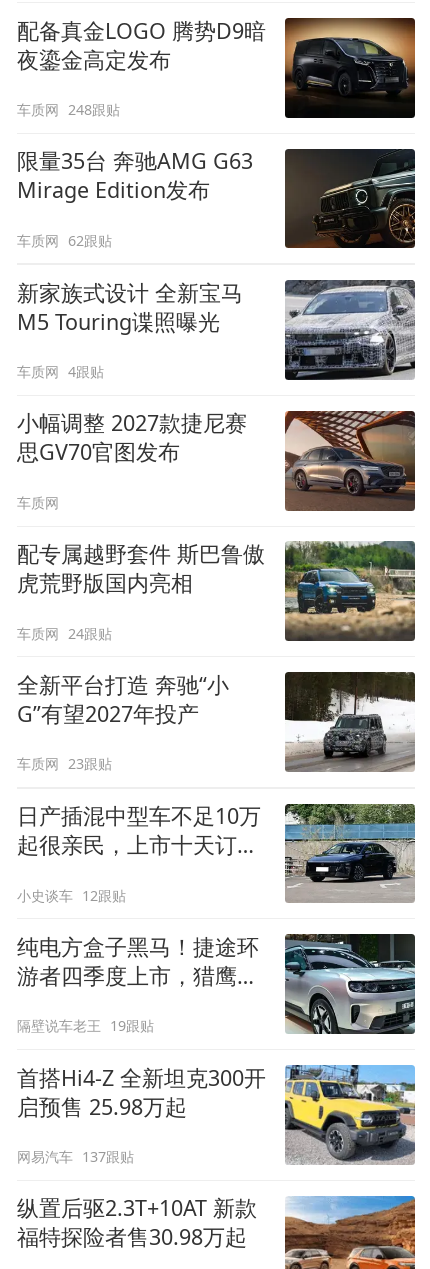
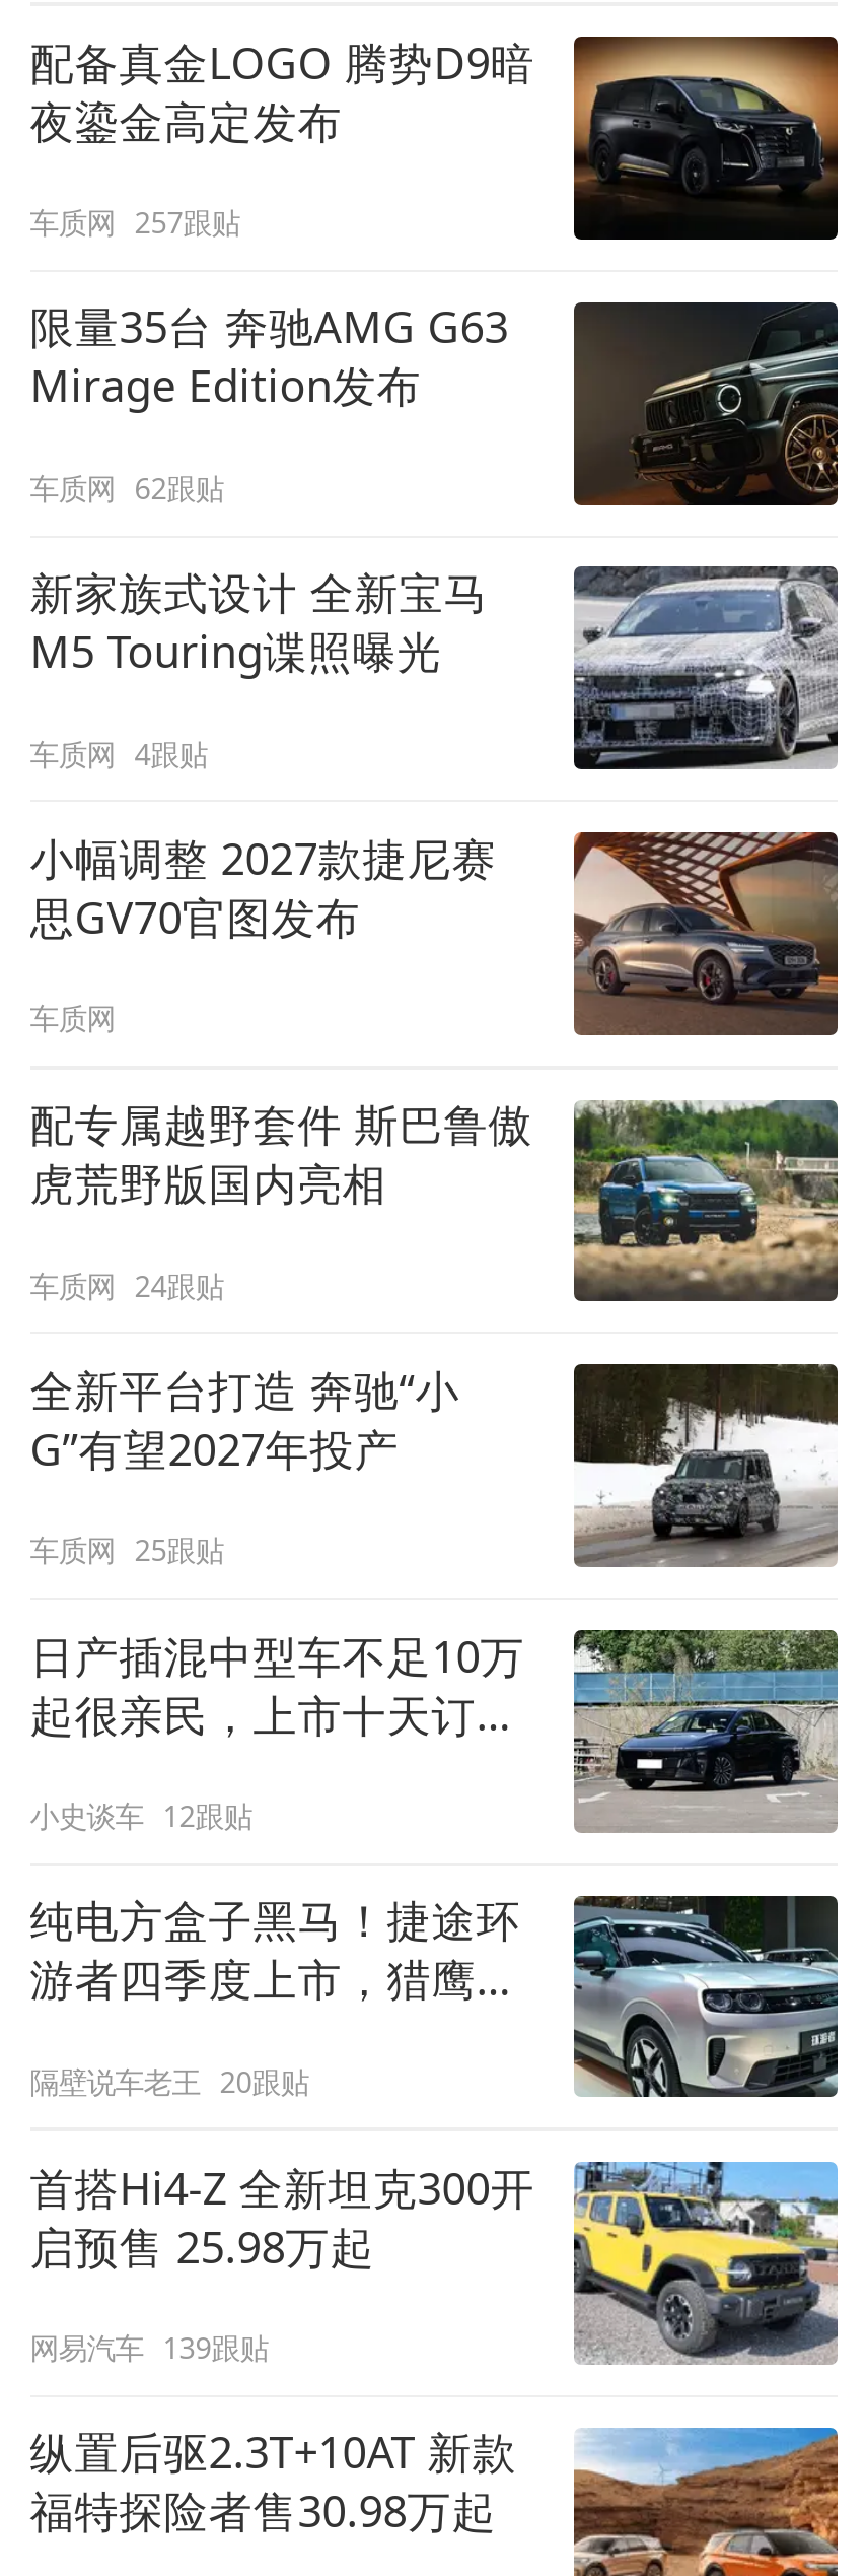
- 车质网 248跟贴
+ 车质网 257跟贴

- 车质网 23跟贴
+ 车质网 25跟贴

- 隔壁说车老王 19跟贴
+ 隔壁说车老王 20跟贴

- 网易汽车 137跟贴
+ 网易汽车 139跟贴
